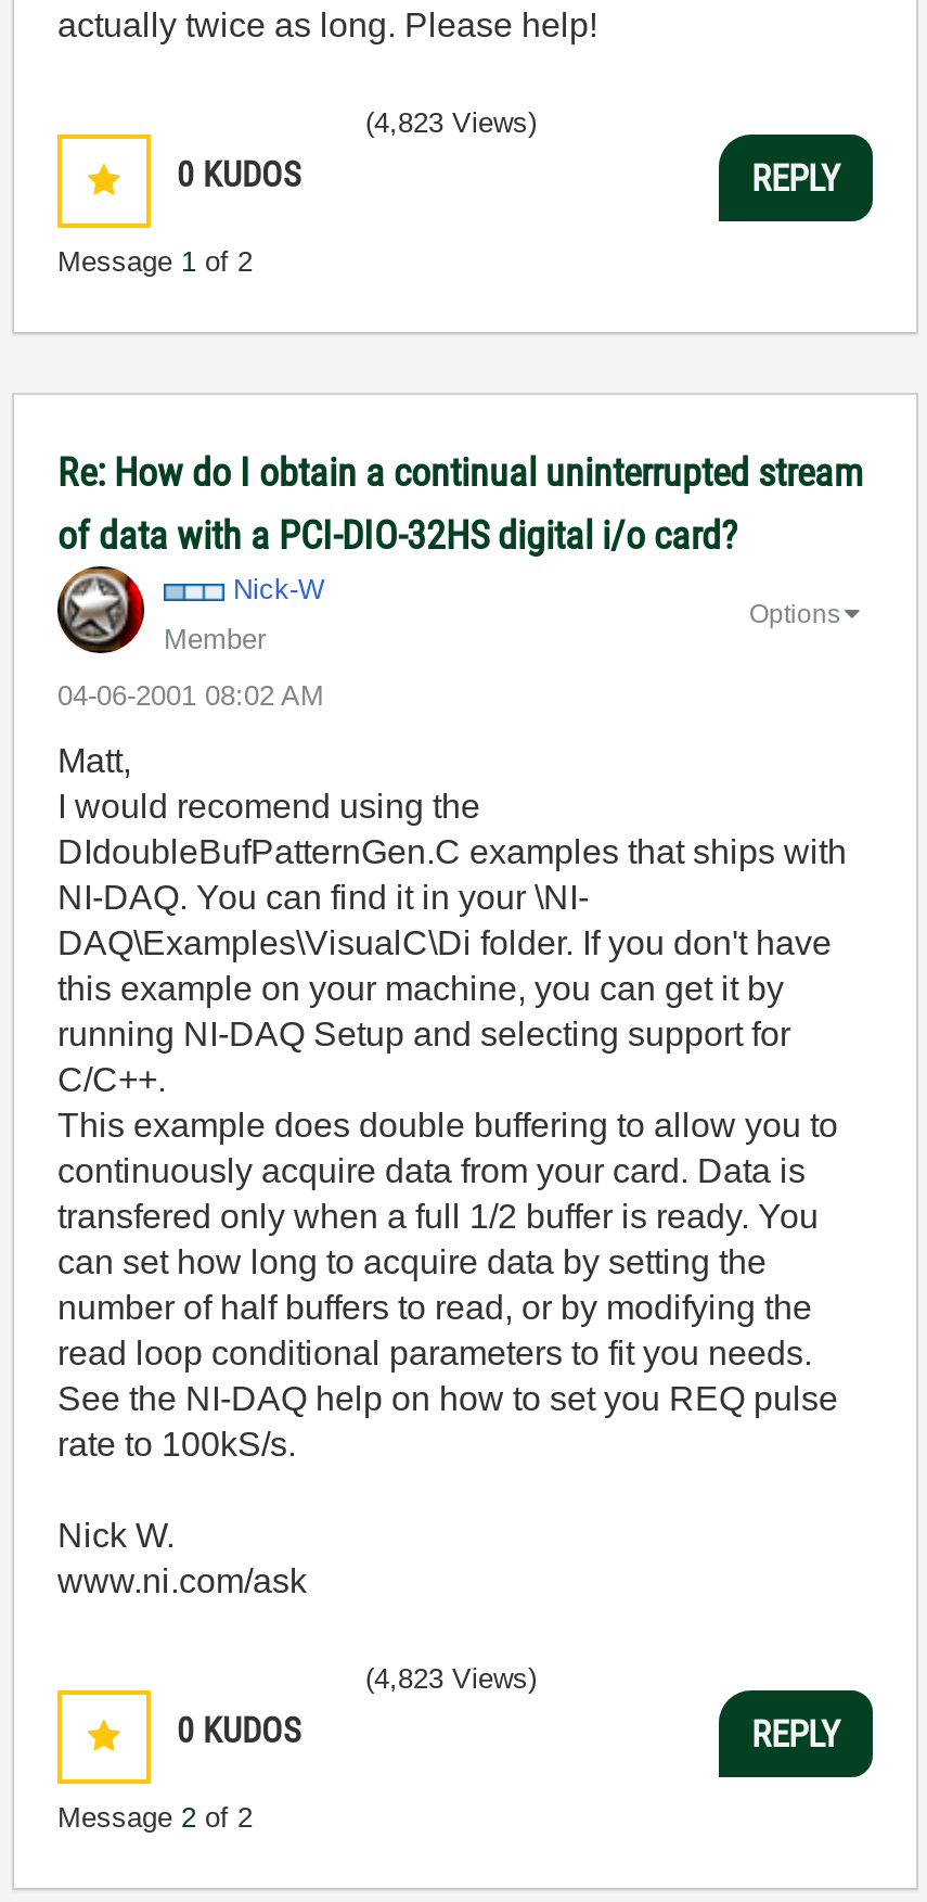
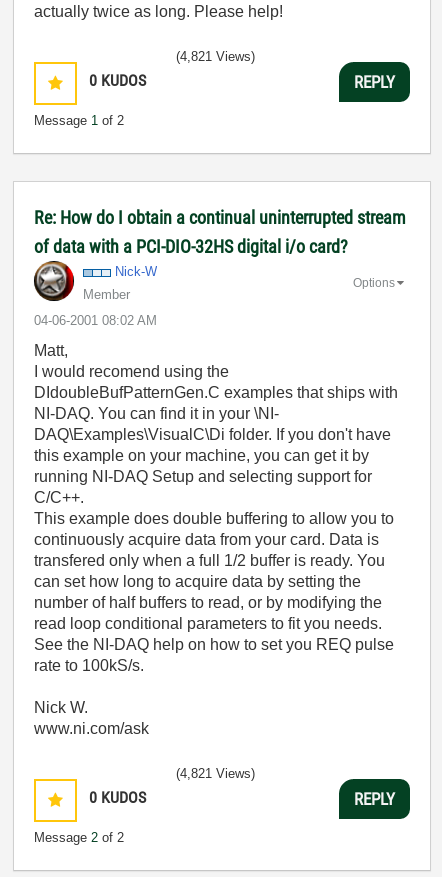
- (4,823 Views)
+ (4,821 Views)

- (4,823 Views)
+ (4,821 Views)
